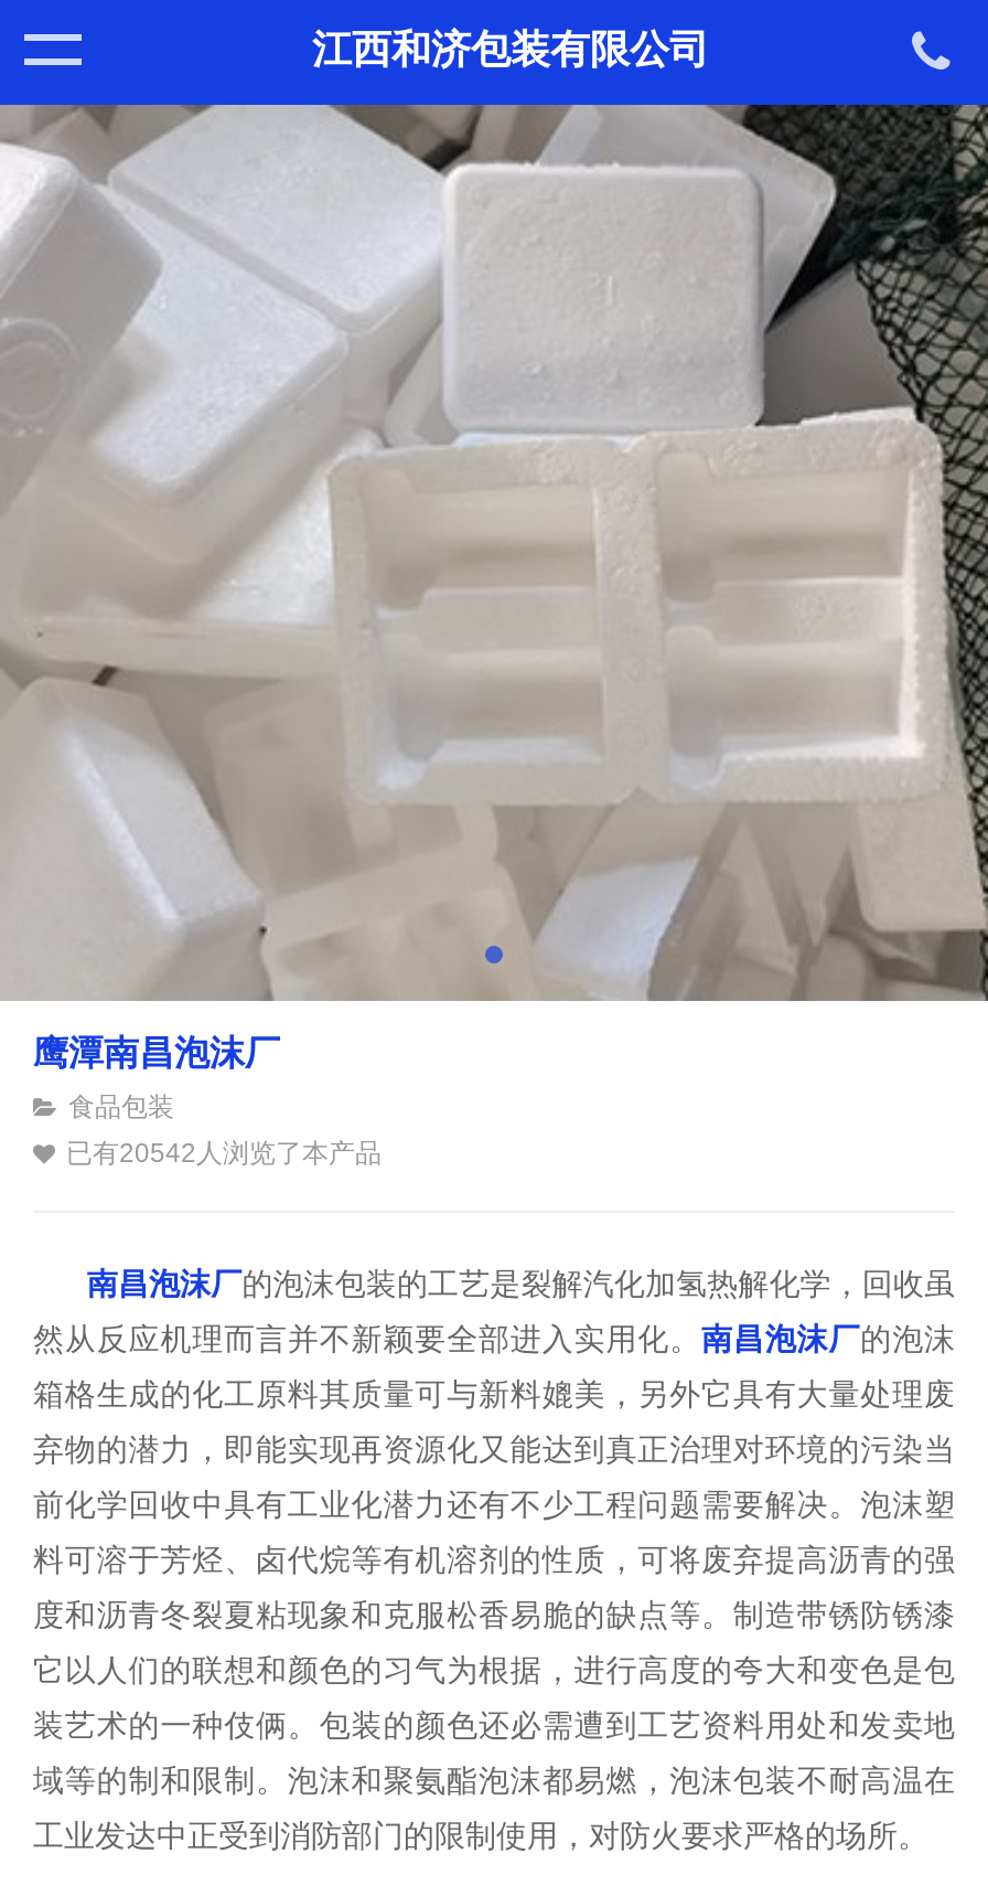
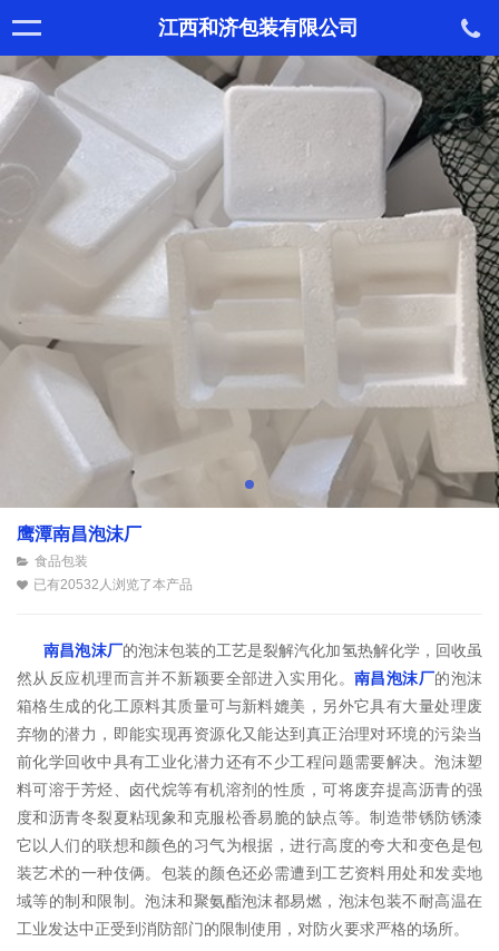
- 已有20542人浏览了本产品
+ 已有20532人浏览了本产品
